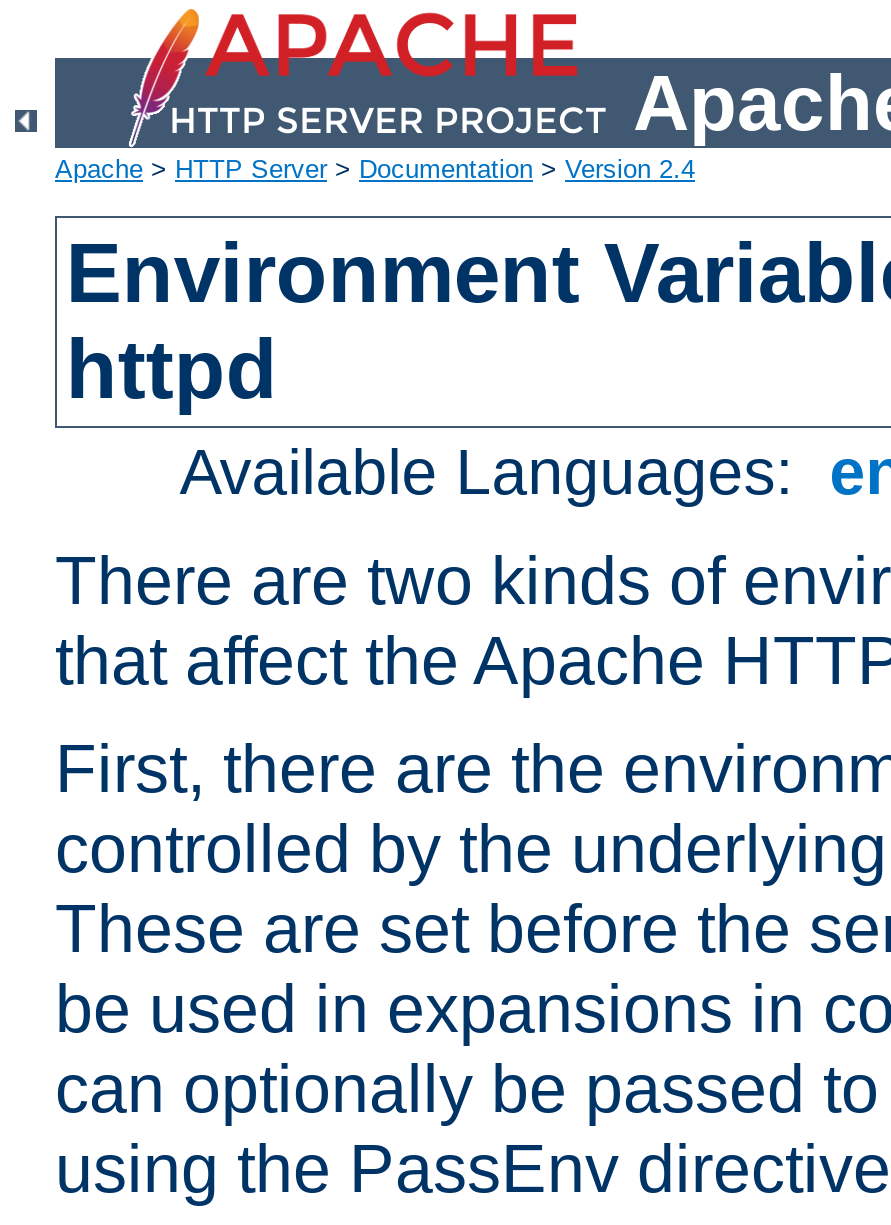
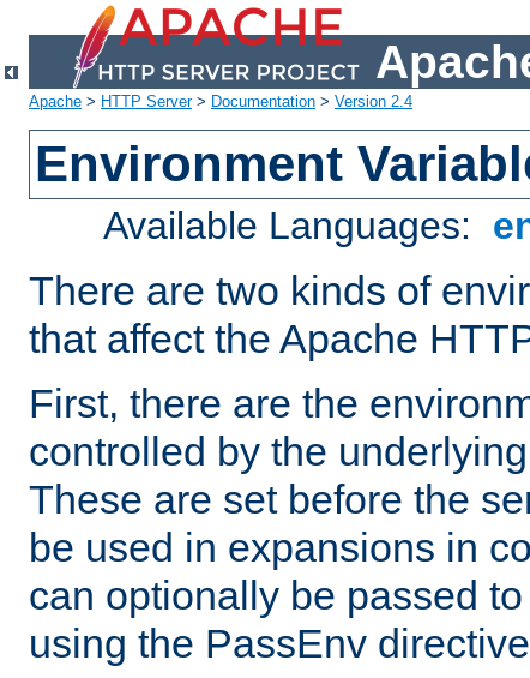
- httpd
